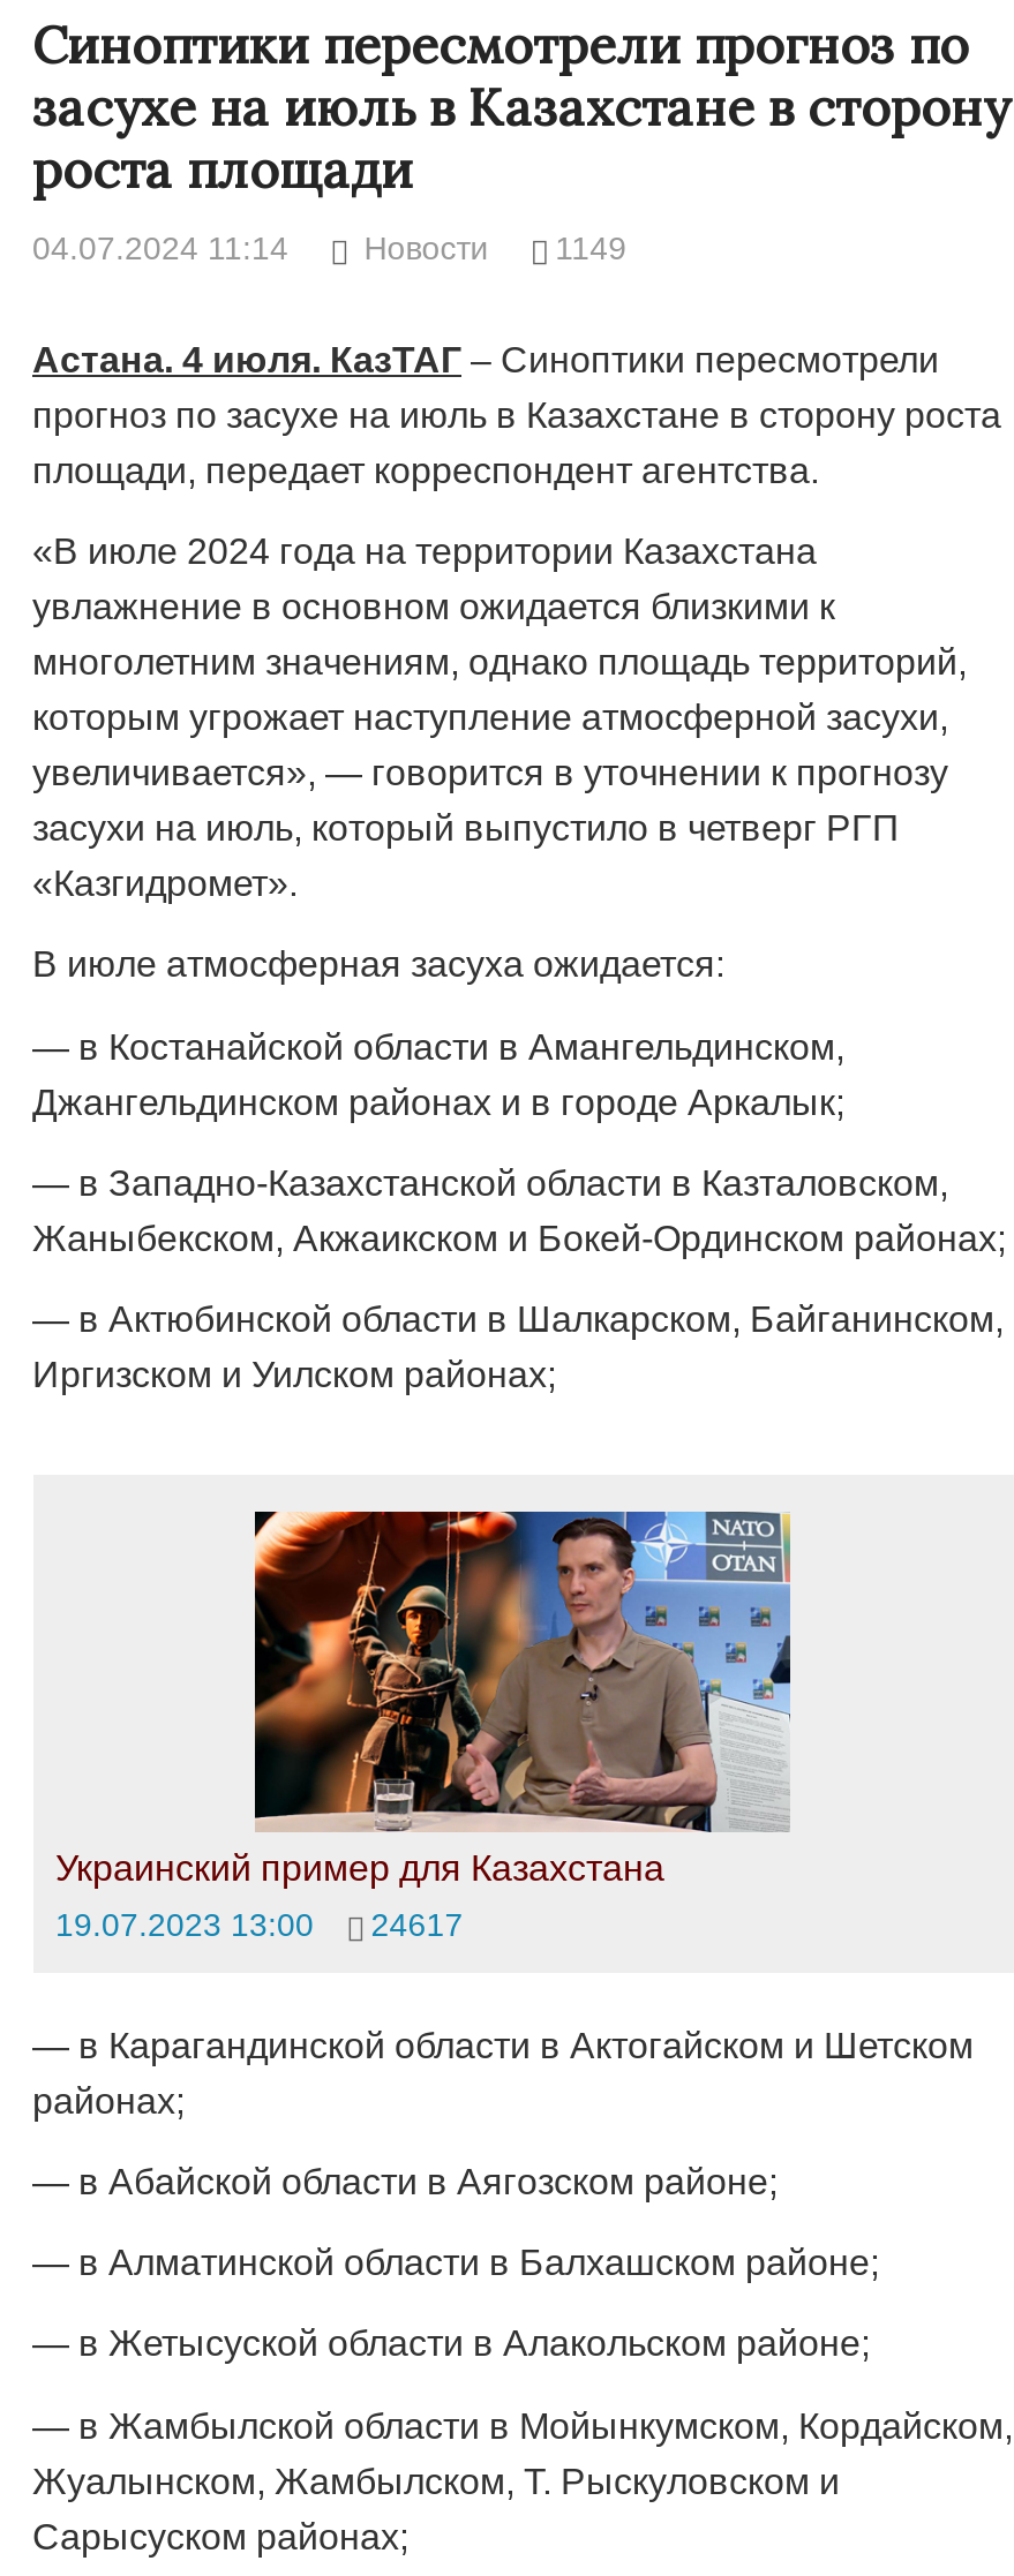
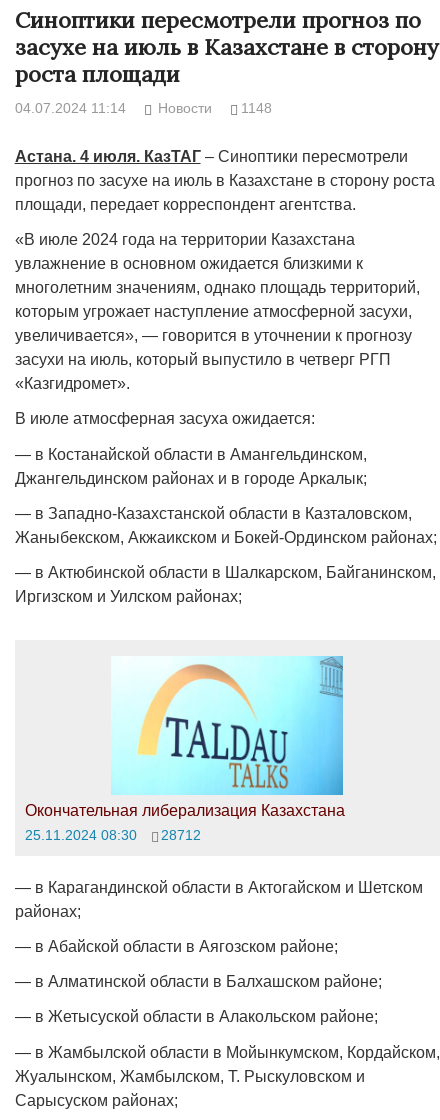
- Новости 1149
+ Новости 1148

- [image]
- Украинский пример для Казахстана
- 19.07.2023 13:00
- 24617
+ [image]
+ Окончательная либерализация Казахстана
+ 25.11.2024 08:30
+ 28712
